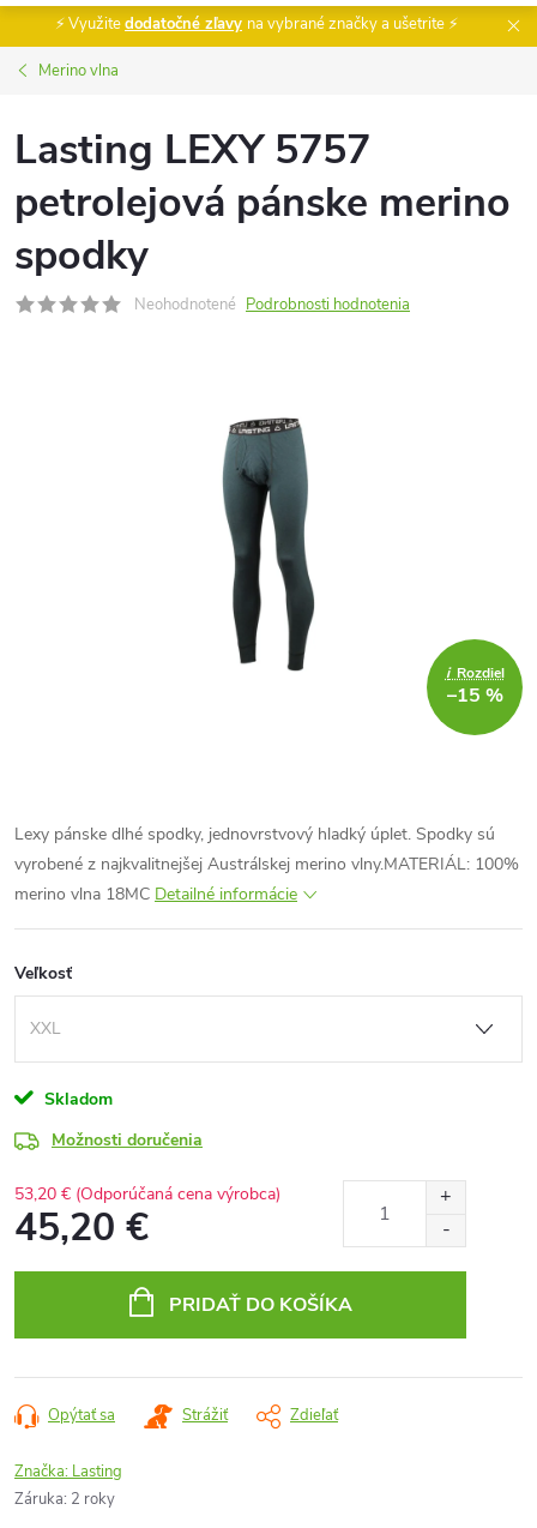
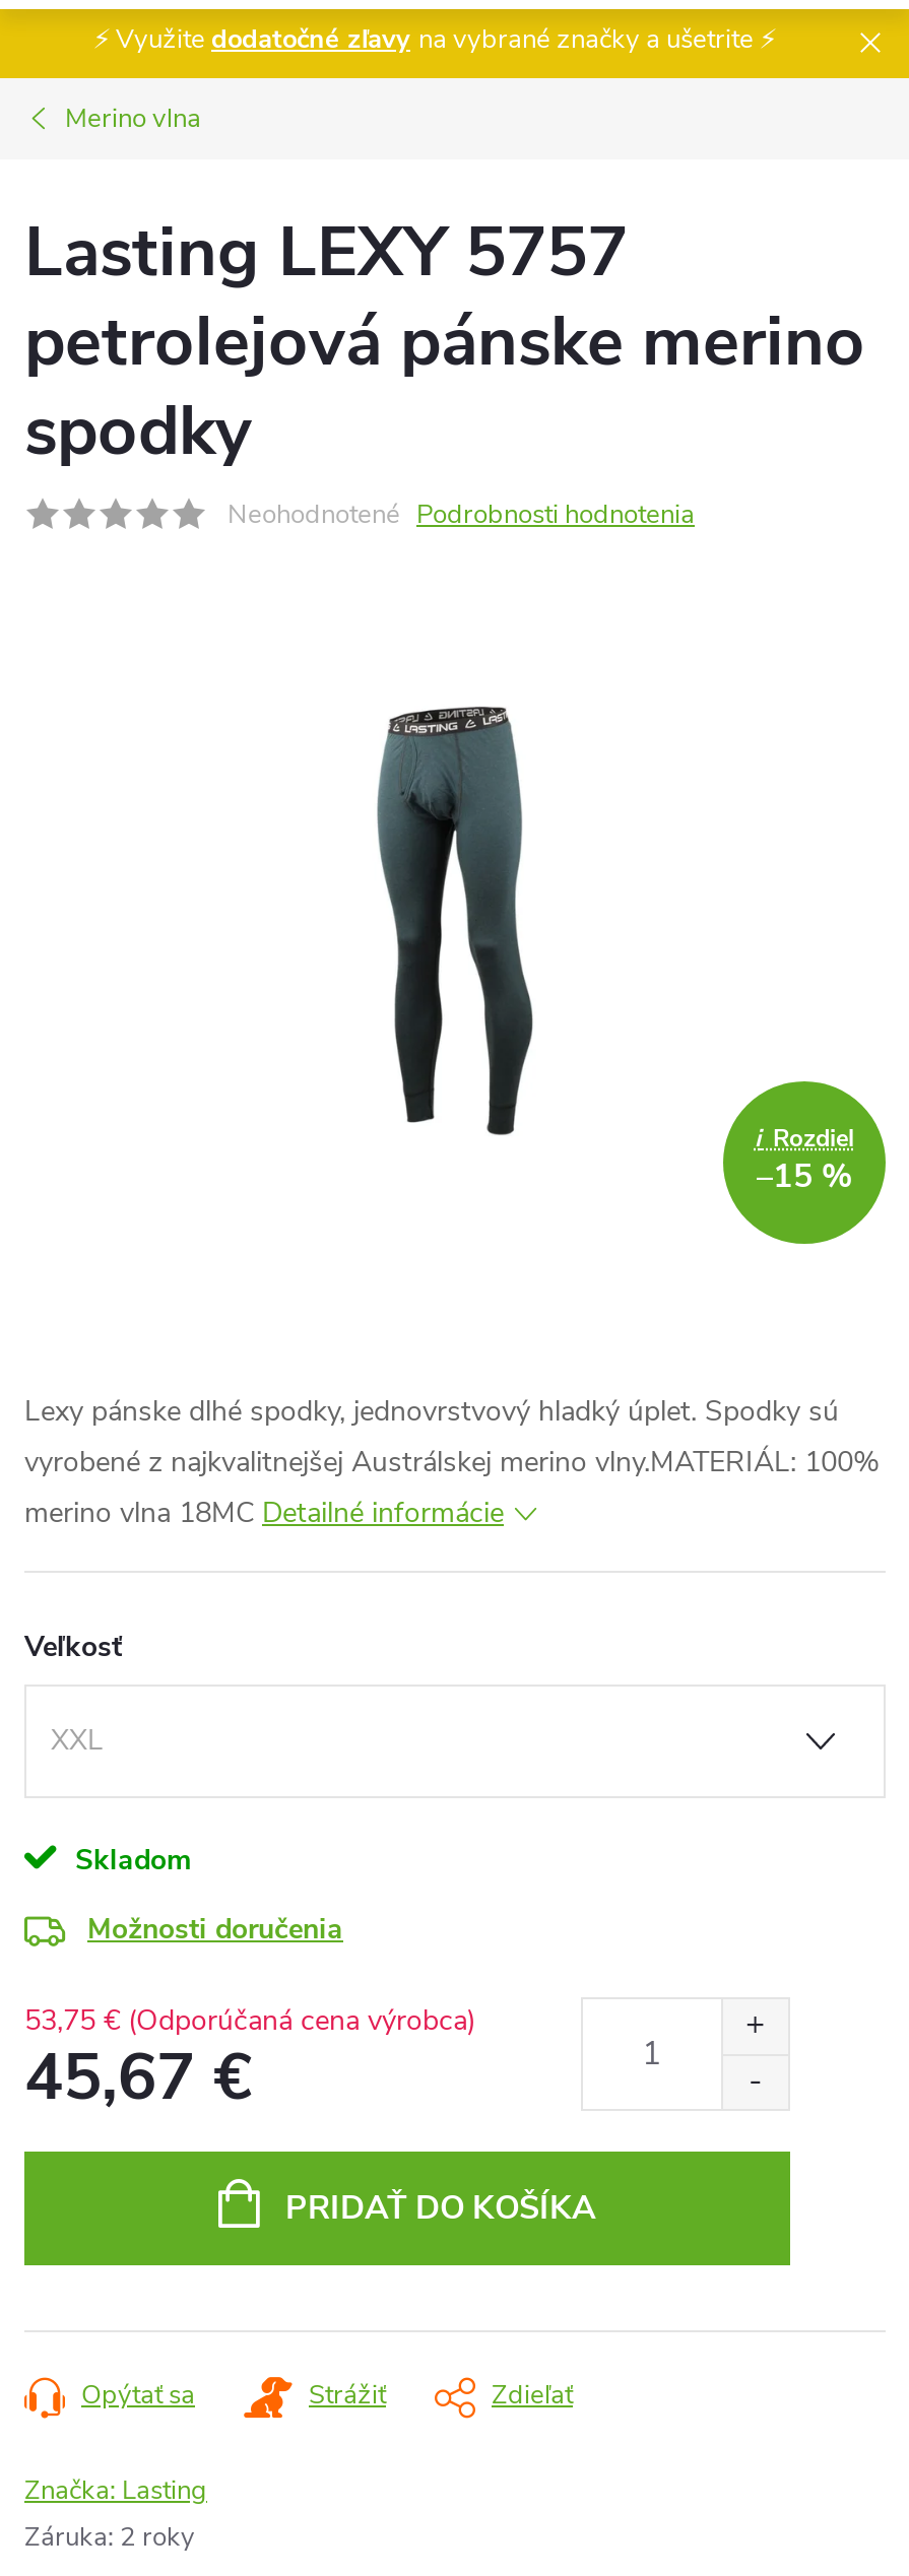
- 53,20 €(Odporúčaná cena výrobca)
+ 53,75 €(Odporúčaná cena výrobca)

- 45,20 €
+ 45,67 €
